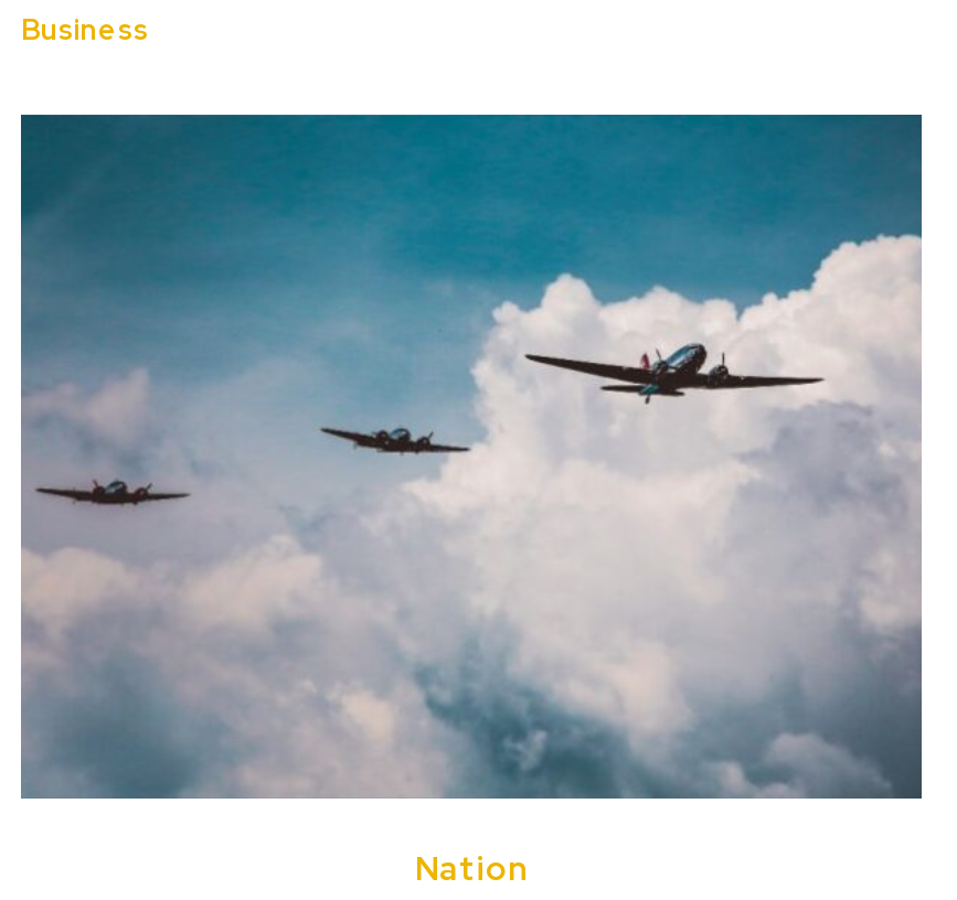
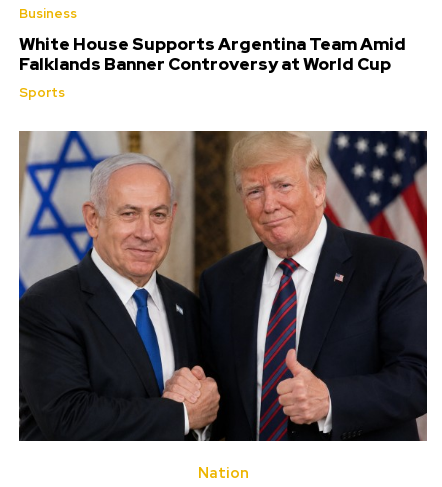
+ White House Supports Argentina Team Amid
+ Falklands Banner Controversy at World Cup
+ Sports

- [image]
+ [image]
